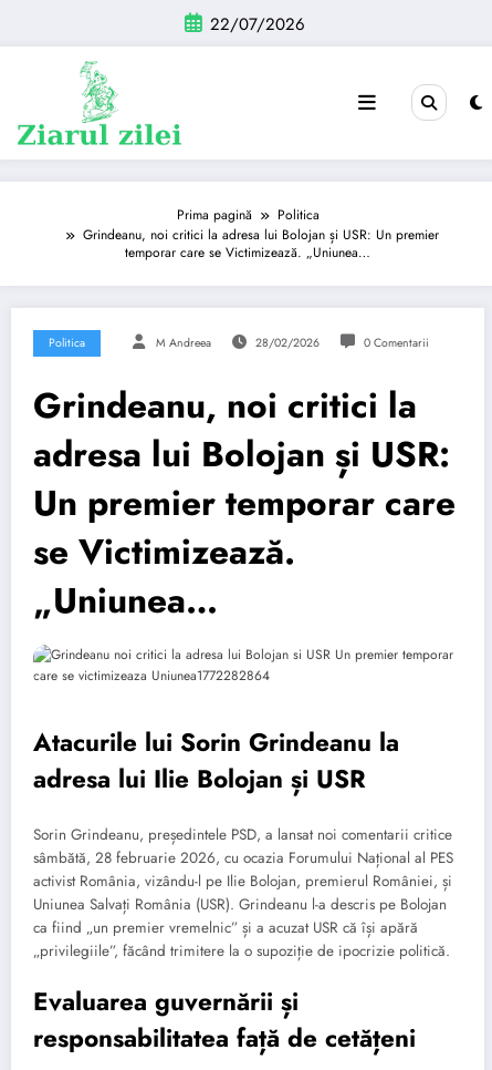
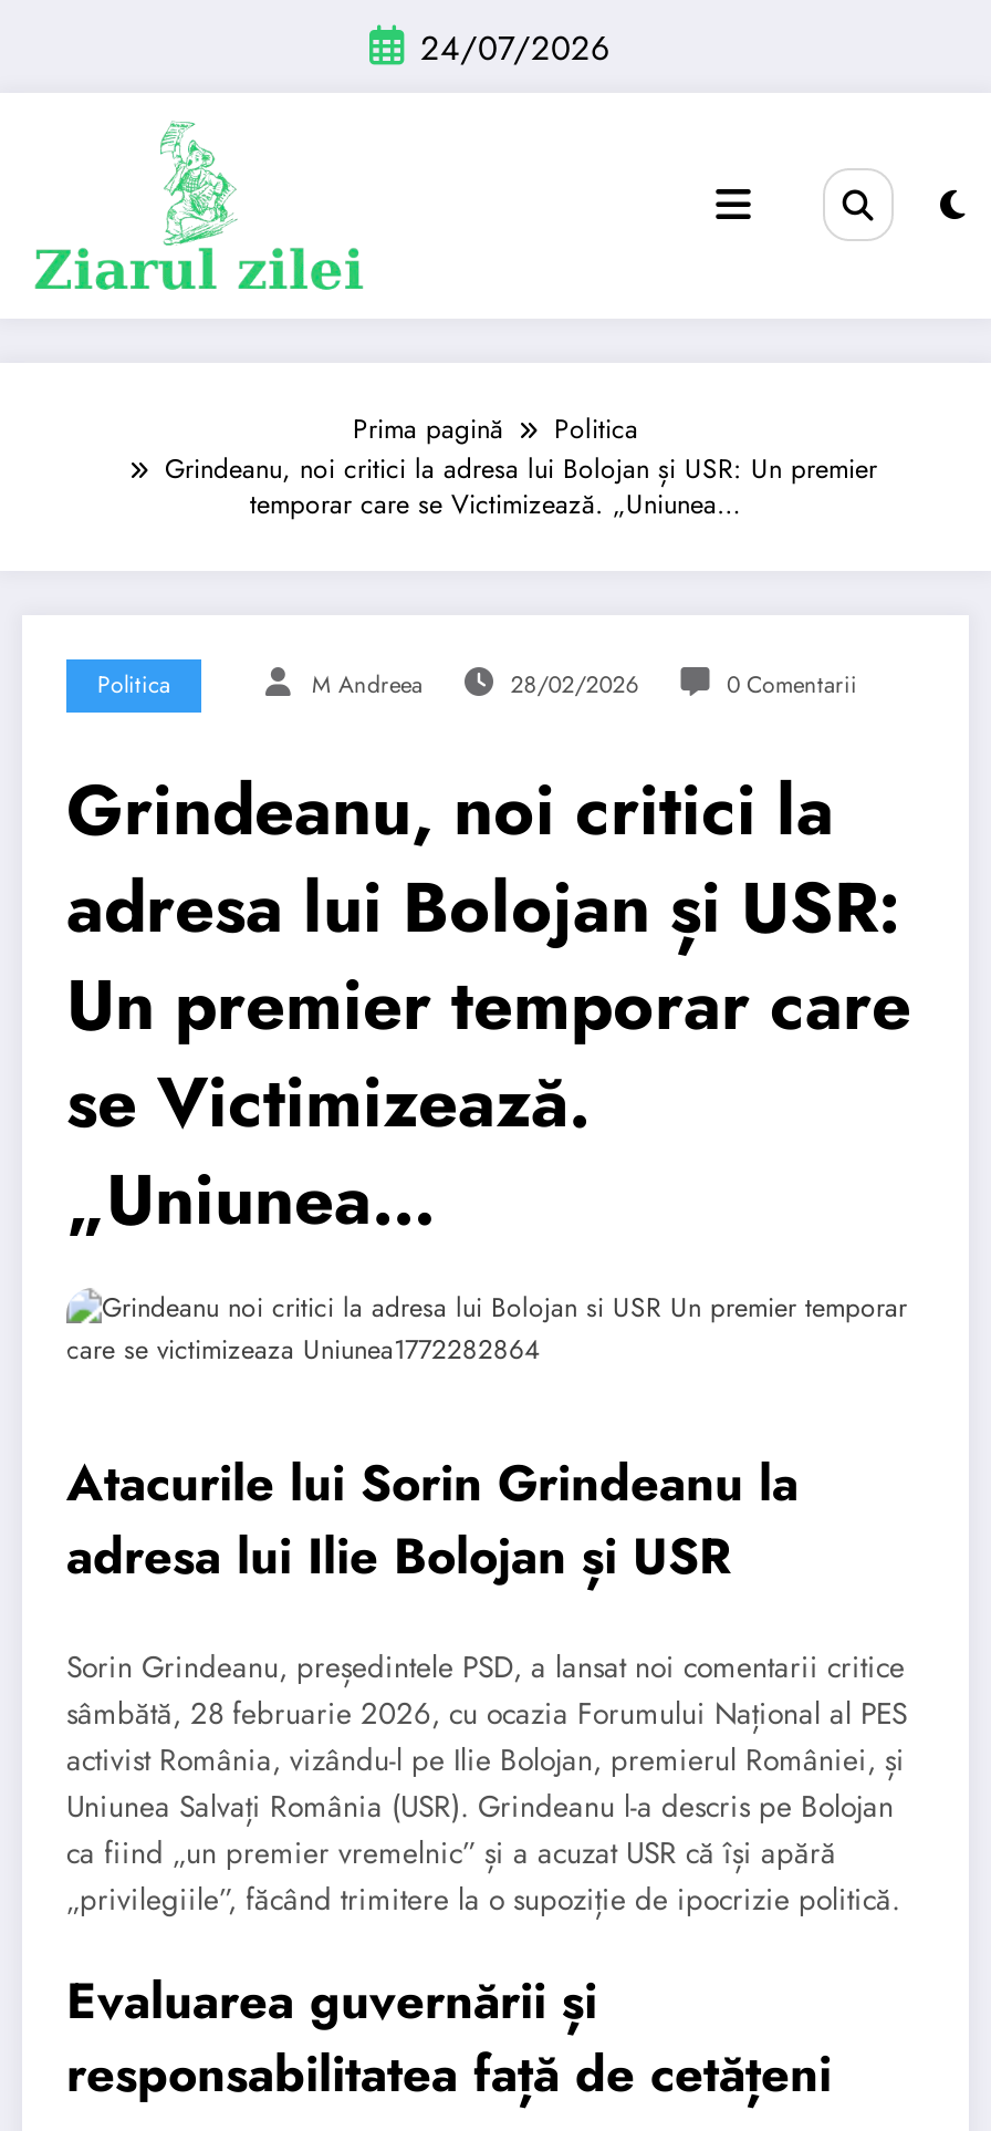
- 22/07/2026
+ 24/07/2026
